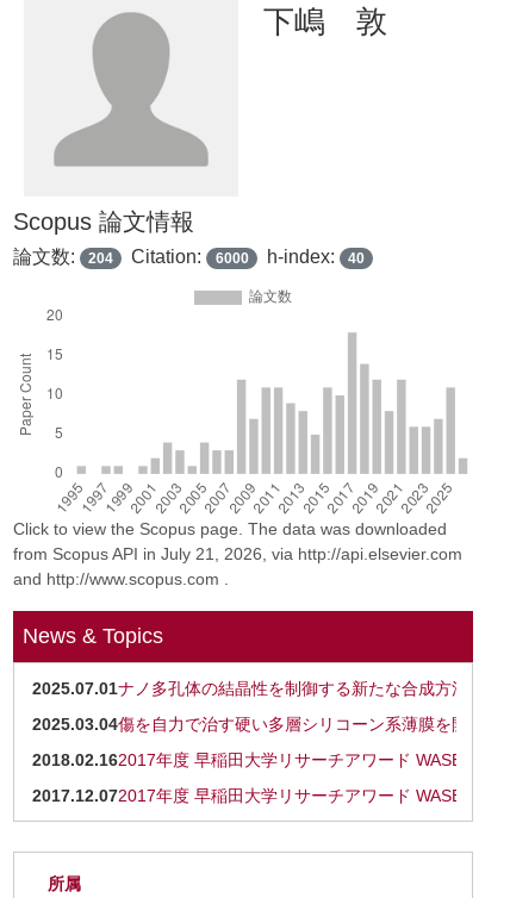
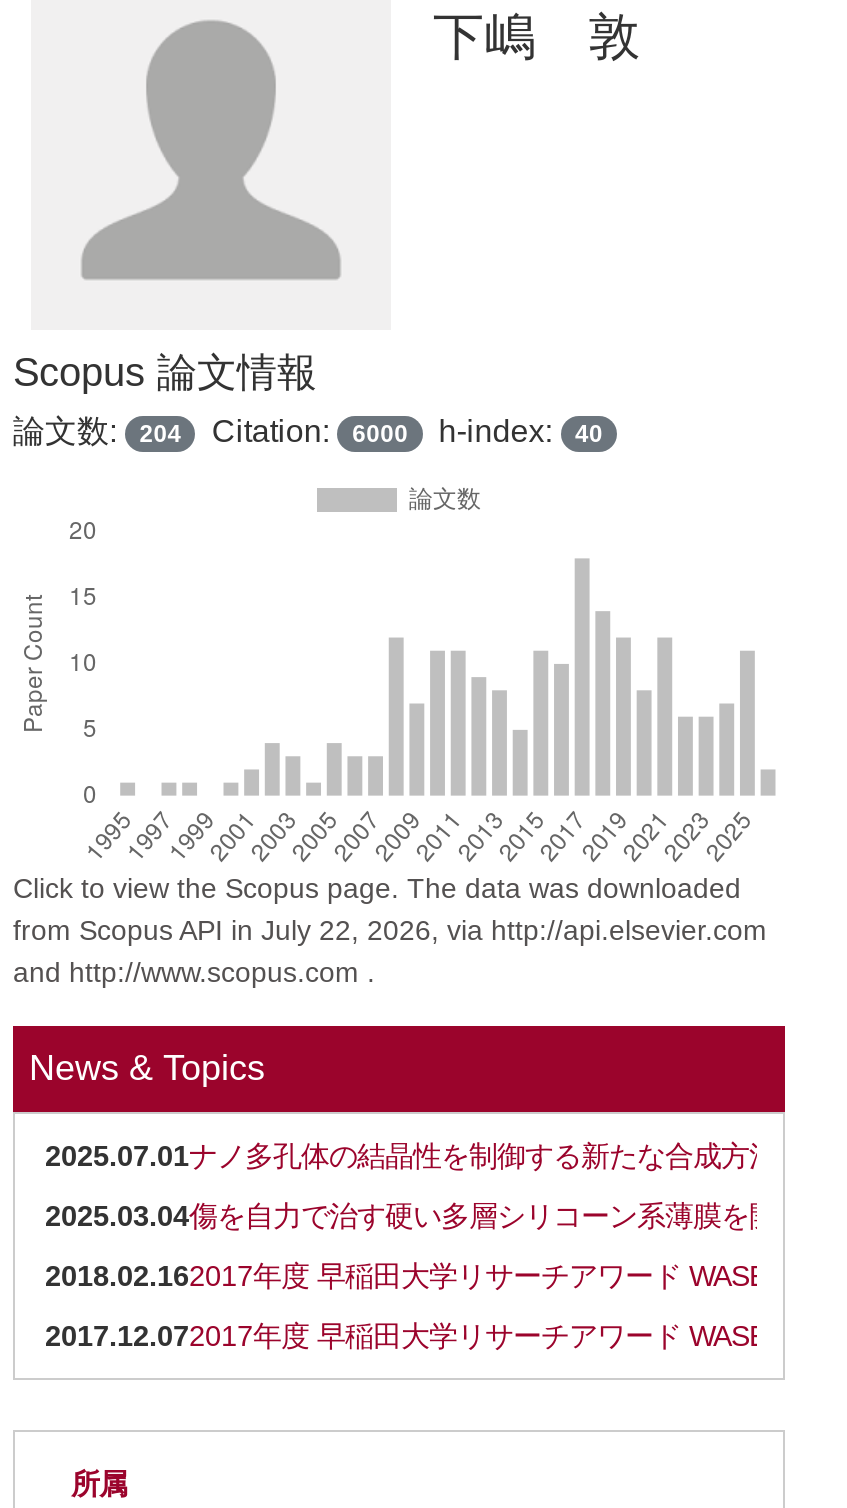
- from Scopus API in July 21, 2026, via http://api.elsevier.com
+ from Scopus API in July 22, 2026, via http://api.elsevier.com
